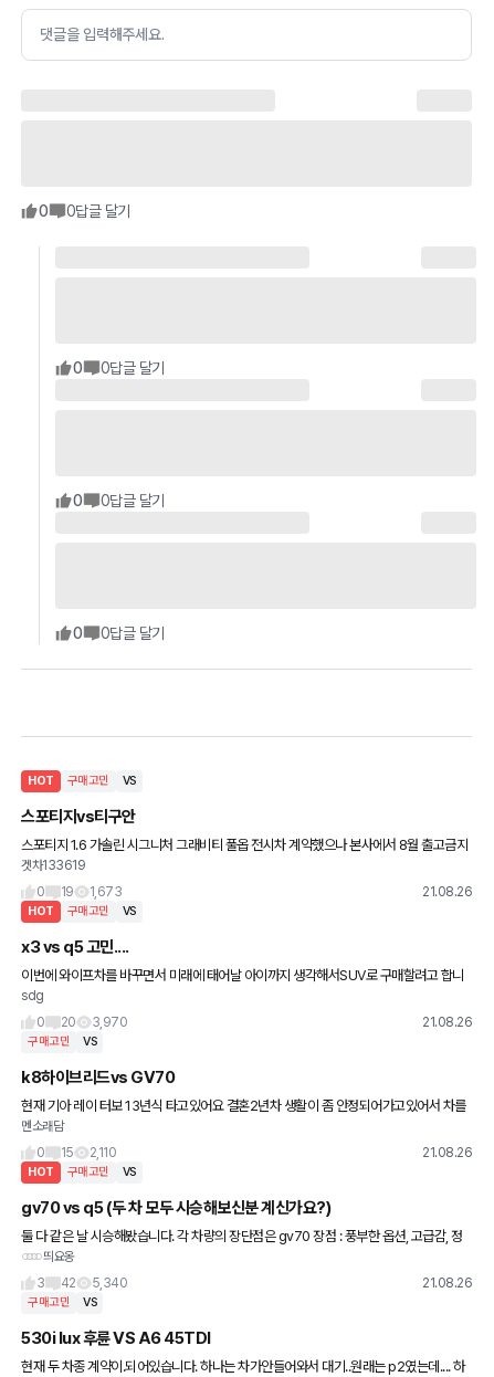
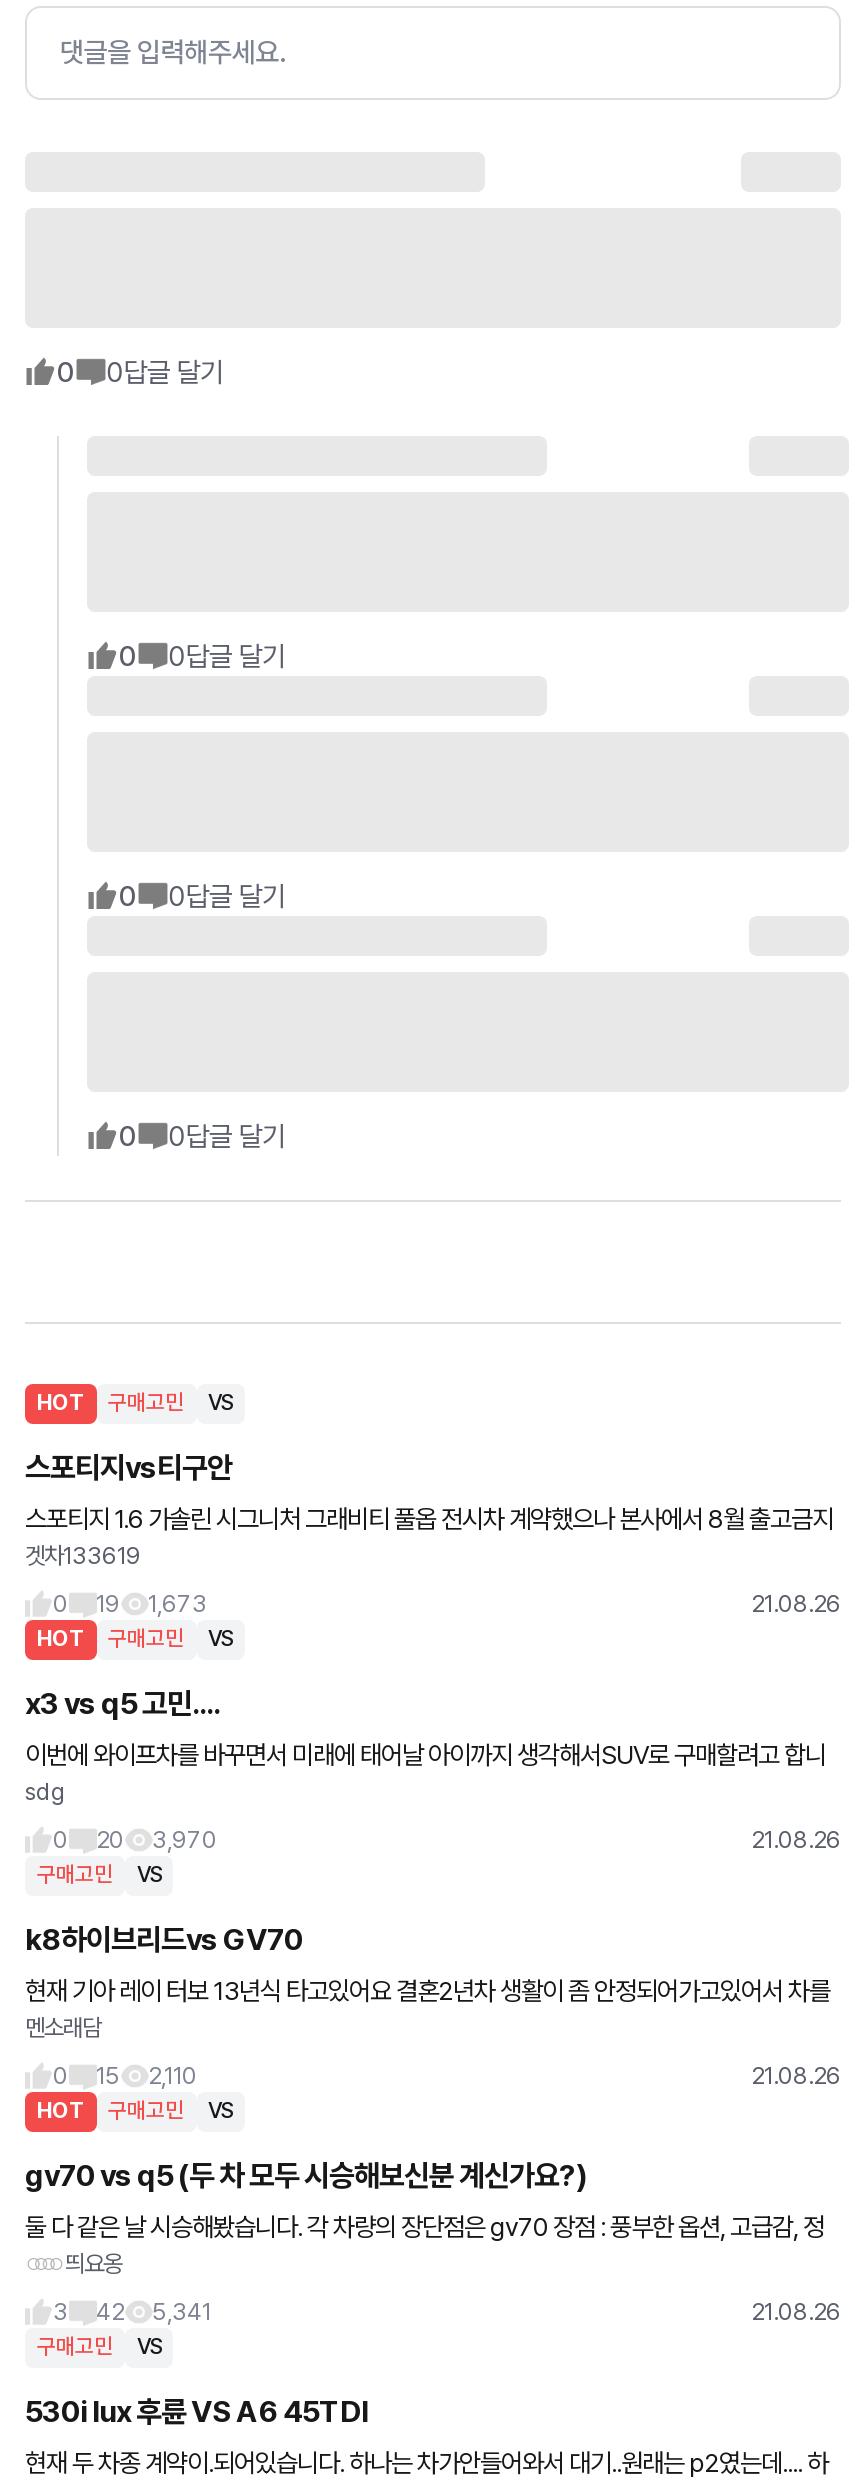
- 5,340
+ 5,341
